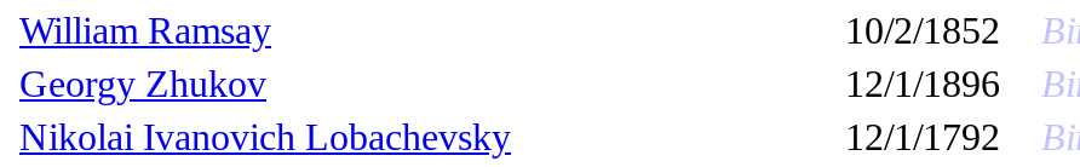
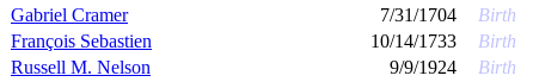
- William Ramsay
- 10/2/1852
+ Gabriel Cramer
+ 7/31/1704

- Georgy Zhukov
- 12/1/1896
+ François Sebastien
+ 10/14/1733

- Nikolai Ivanovich Lobachevsky
- 12/1/1792
+ Russell M. Nelson
+ 9/9/1924
